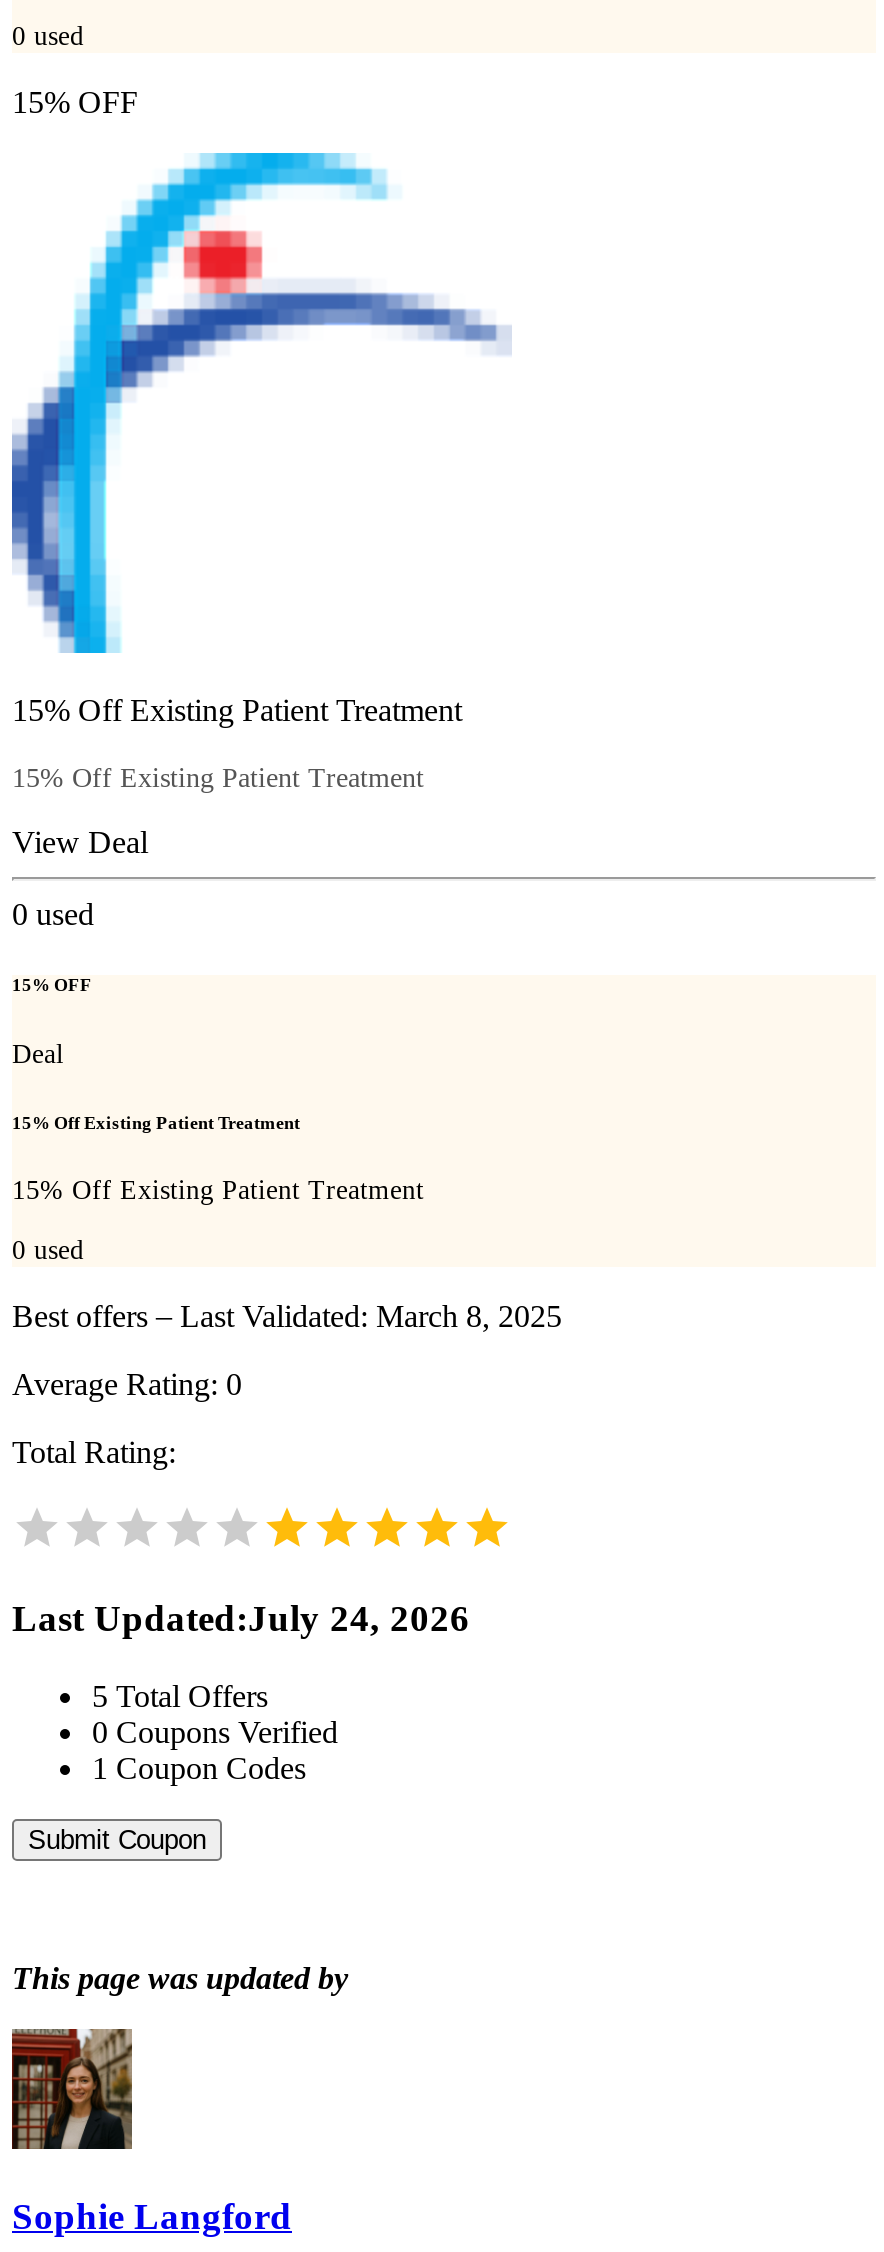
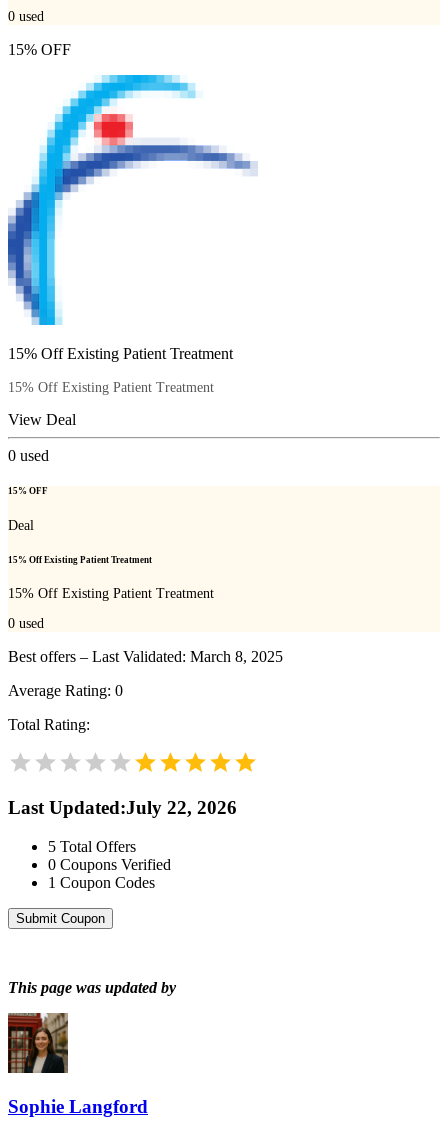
- Last Updated:July 24, 2026
+ Last Updated:July 22, 2026
